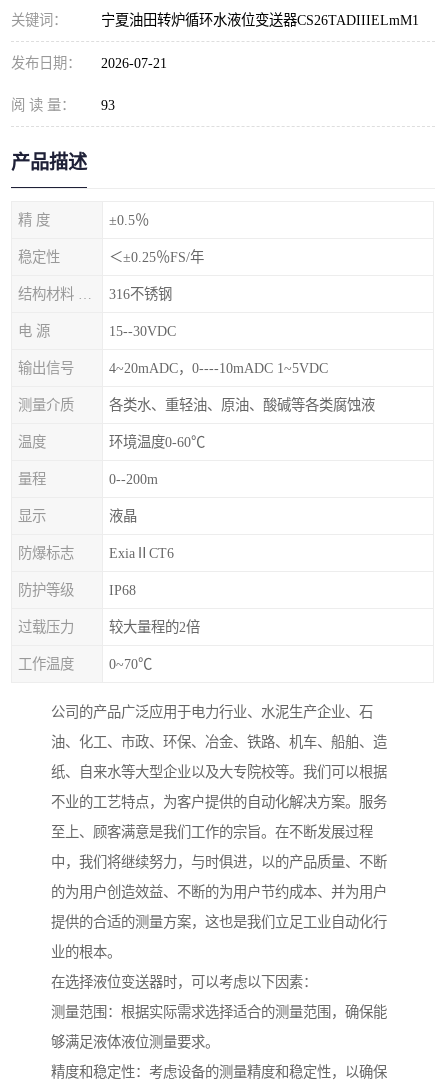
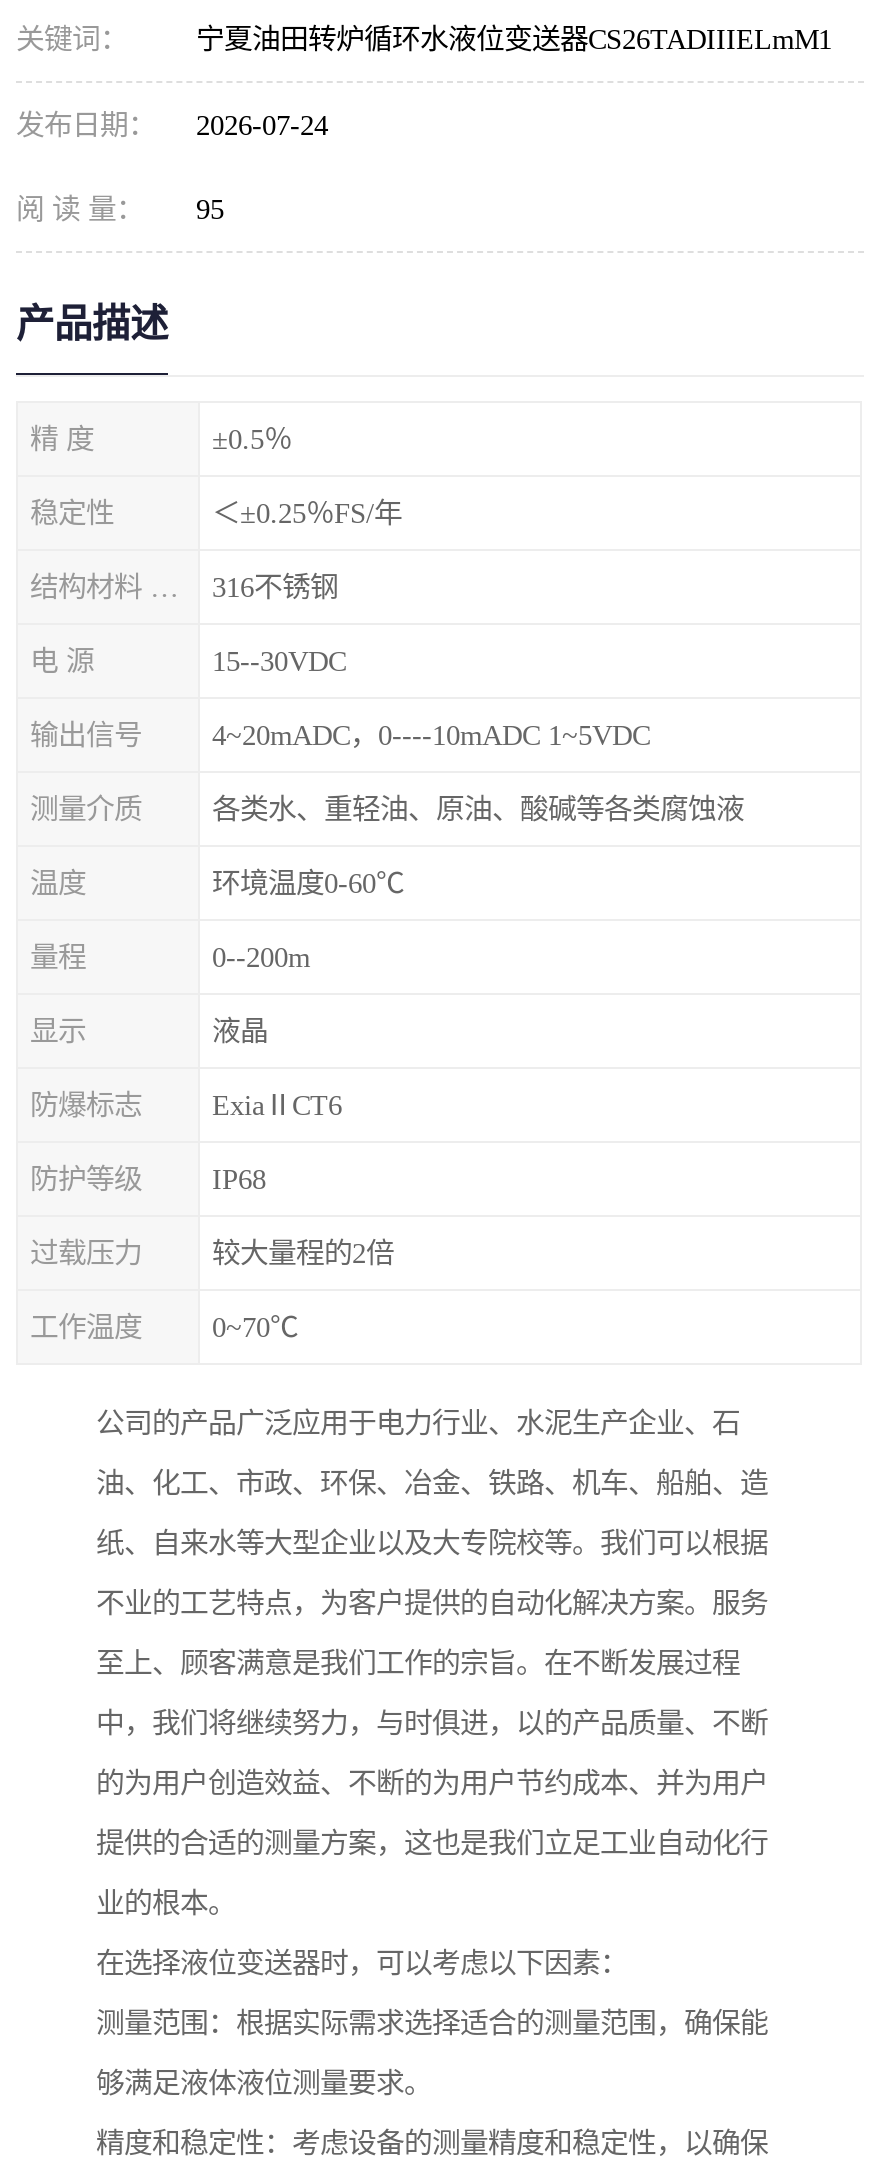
- 发布日期： 2026-07-21
+ 发布日期： 2026-07-24

- 阅 读 量： 93
+ 阅 读 量： 95
